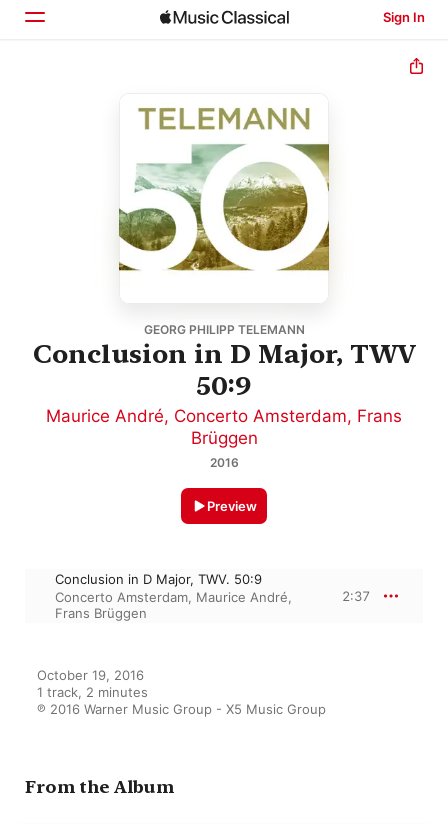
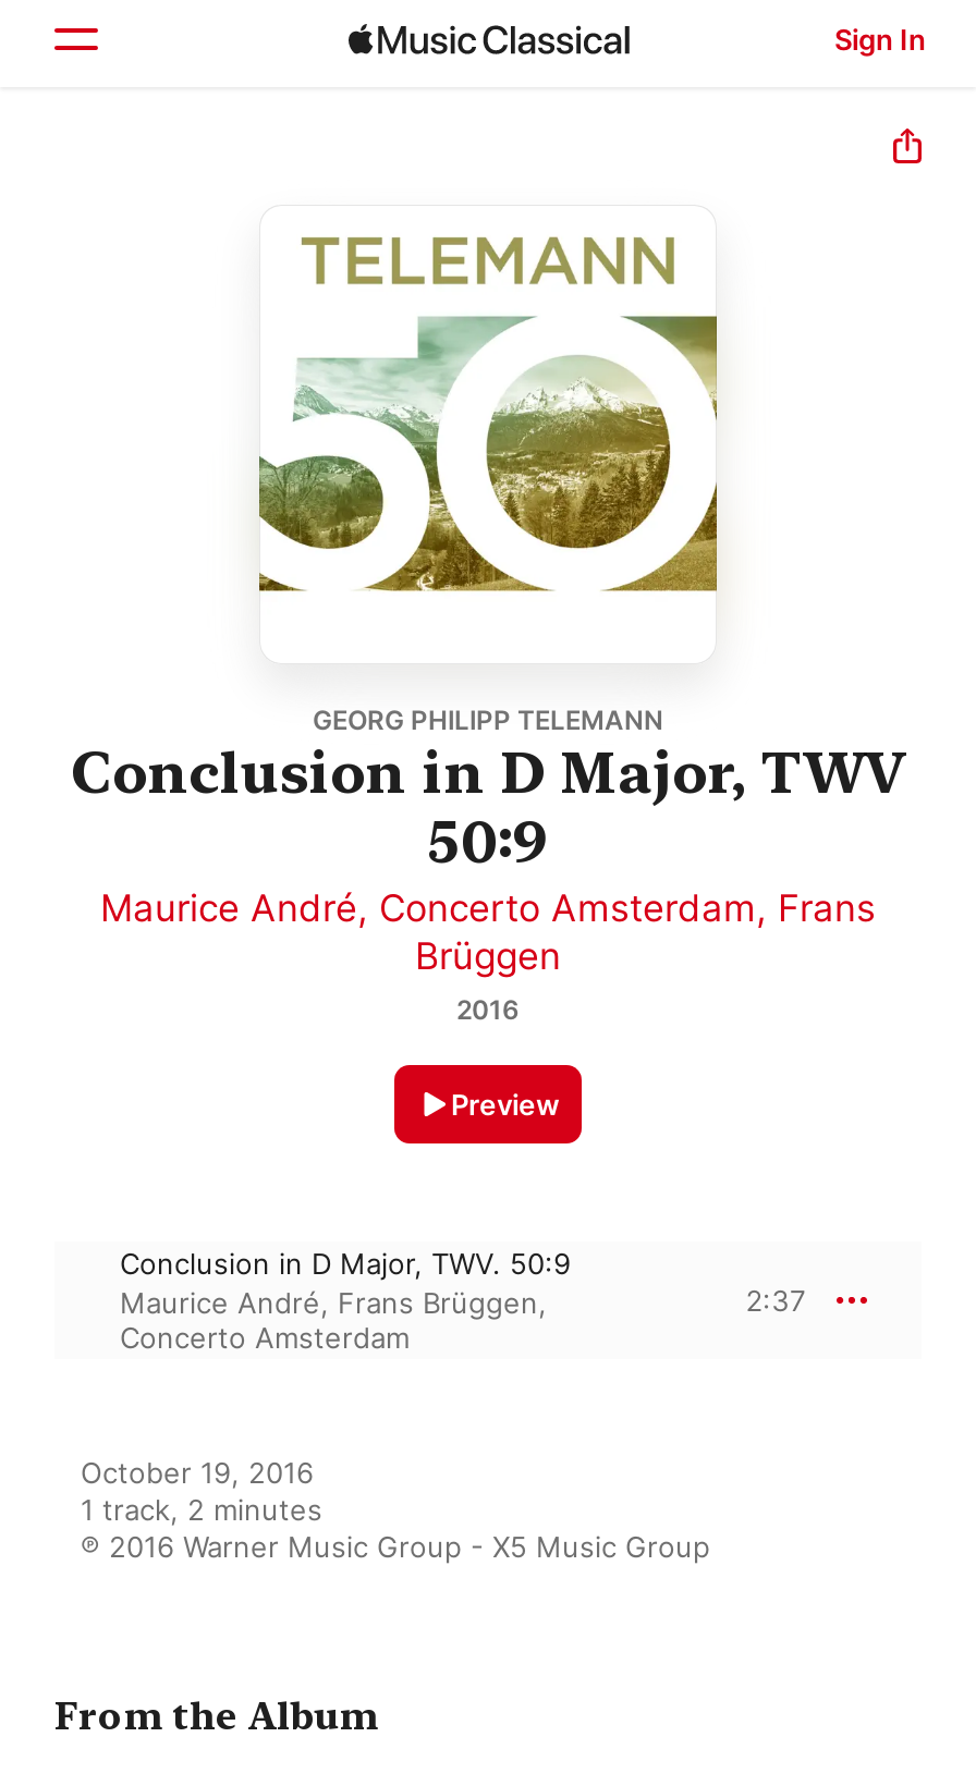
- Concerto Amsterdam, Maurice André,
- Frans Brüggen
+ Maurice André, Frans Brüggen,
+ Concerto Amsterdam
